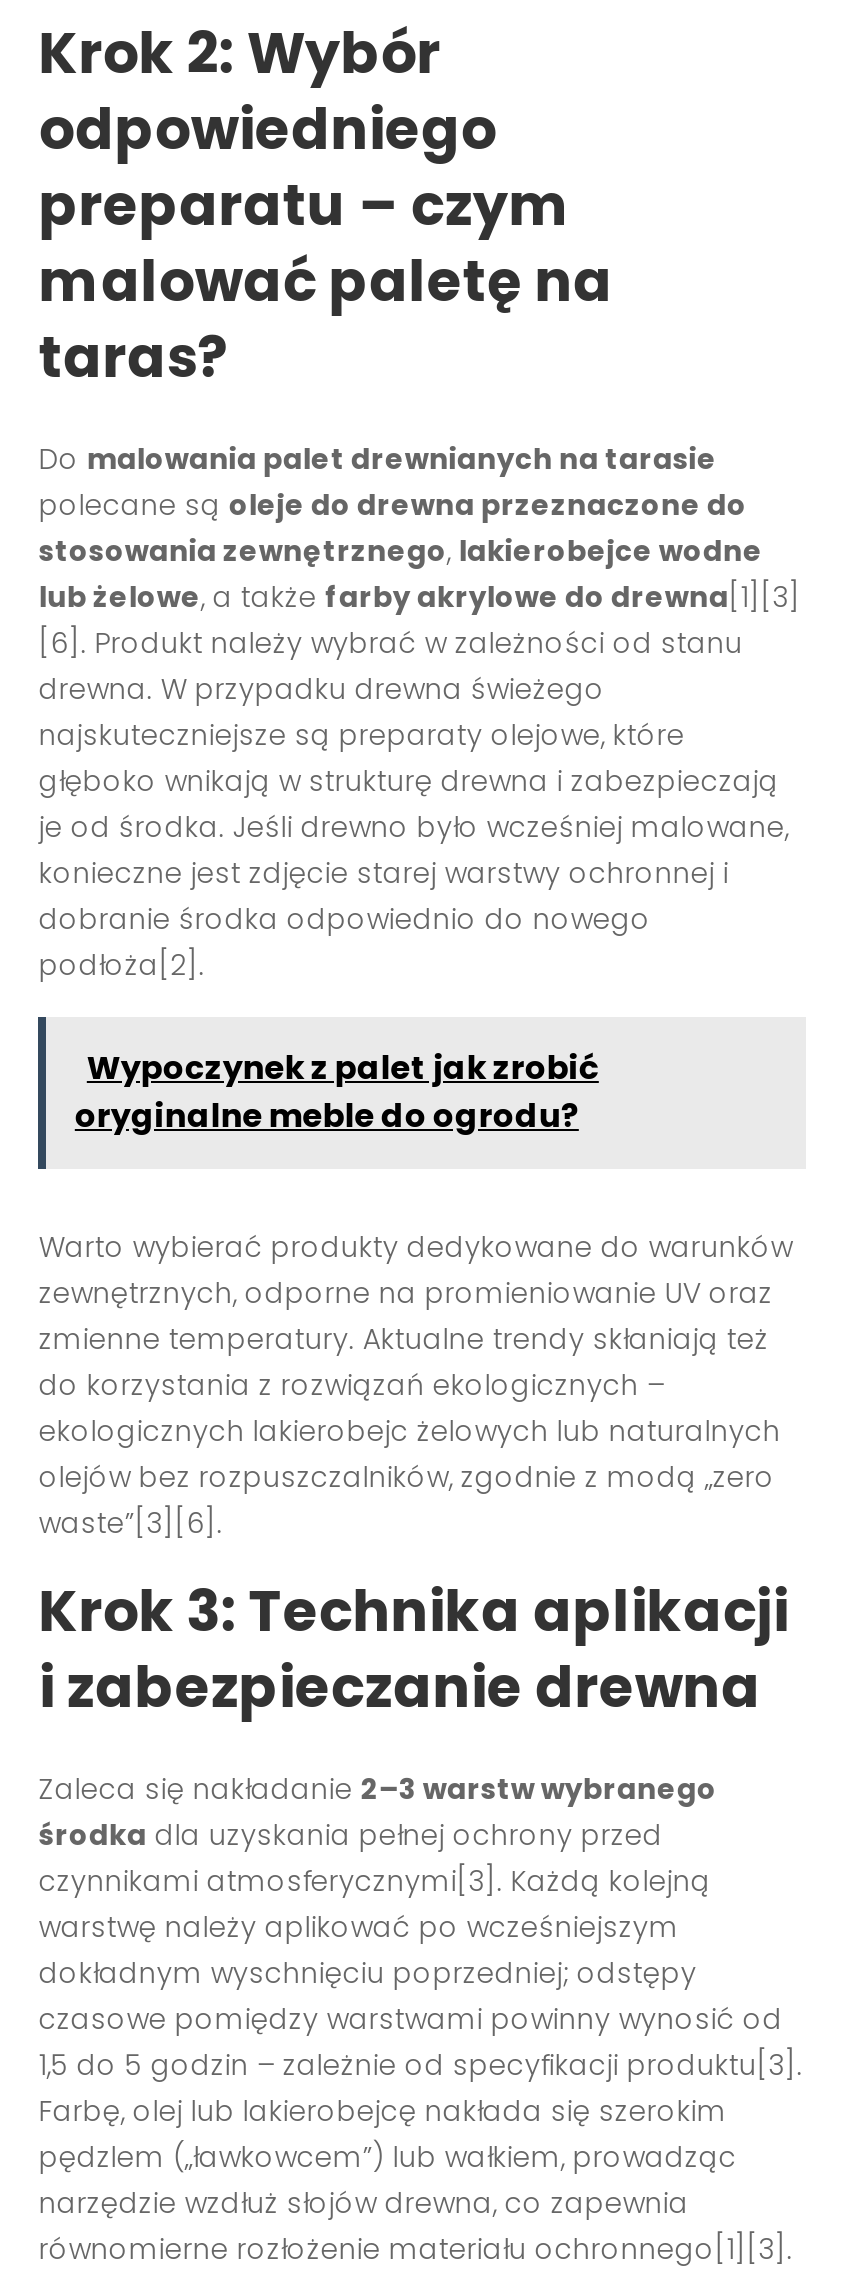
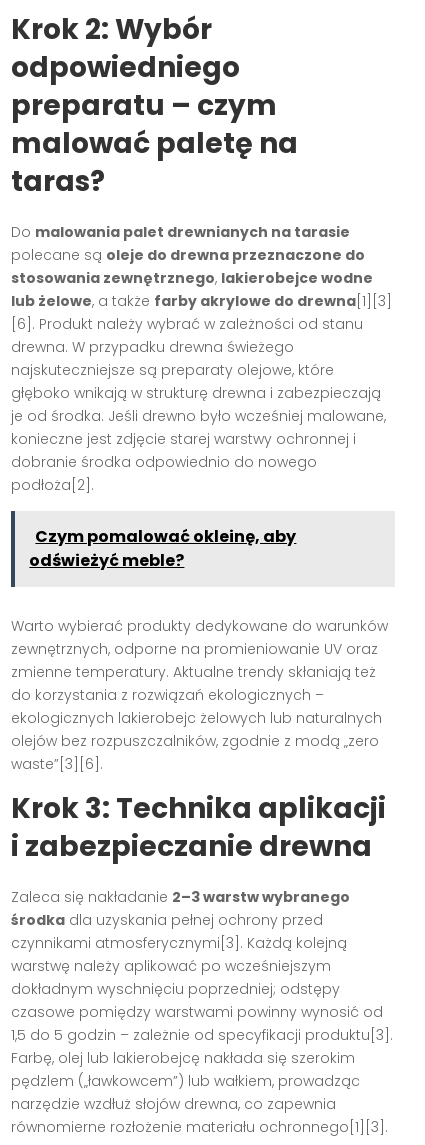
- Wypoczynek z palet jak zrobić
- oryginalne meble do ogrodu?
+ Czym pomalować okleinę, aby
+ odświeżyć meble?
